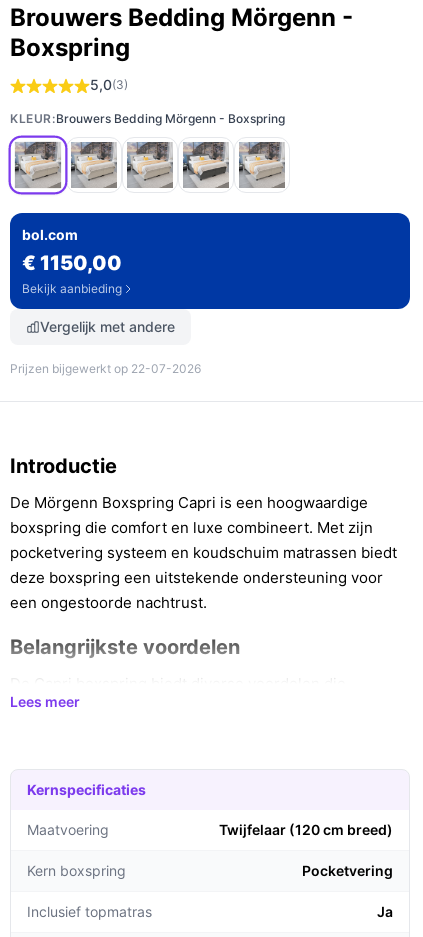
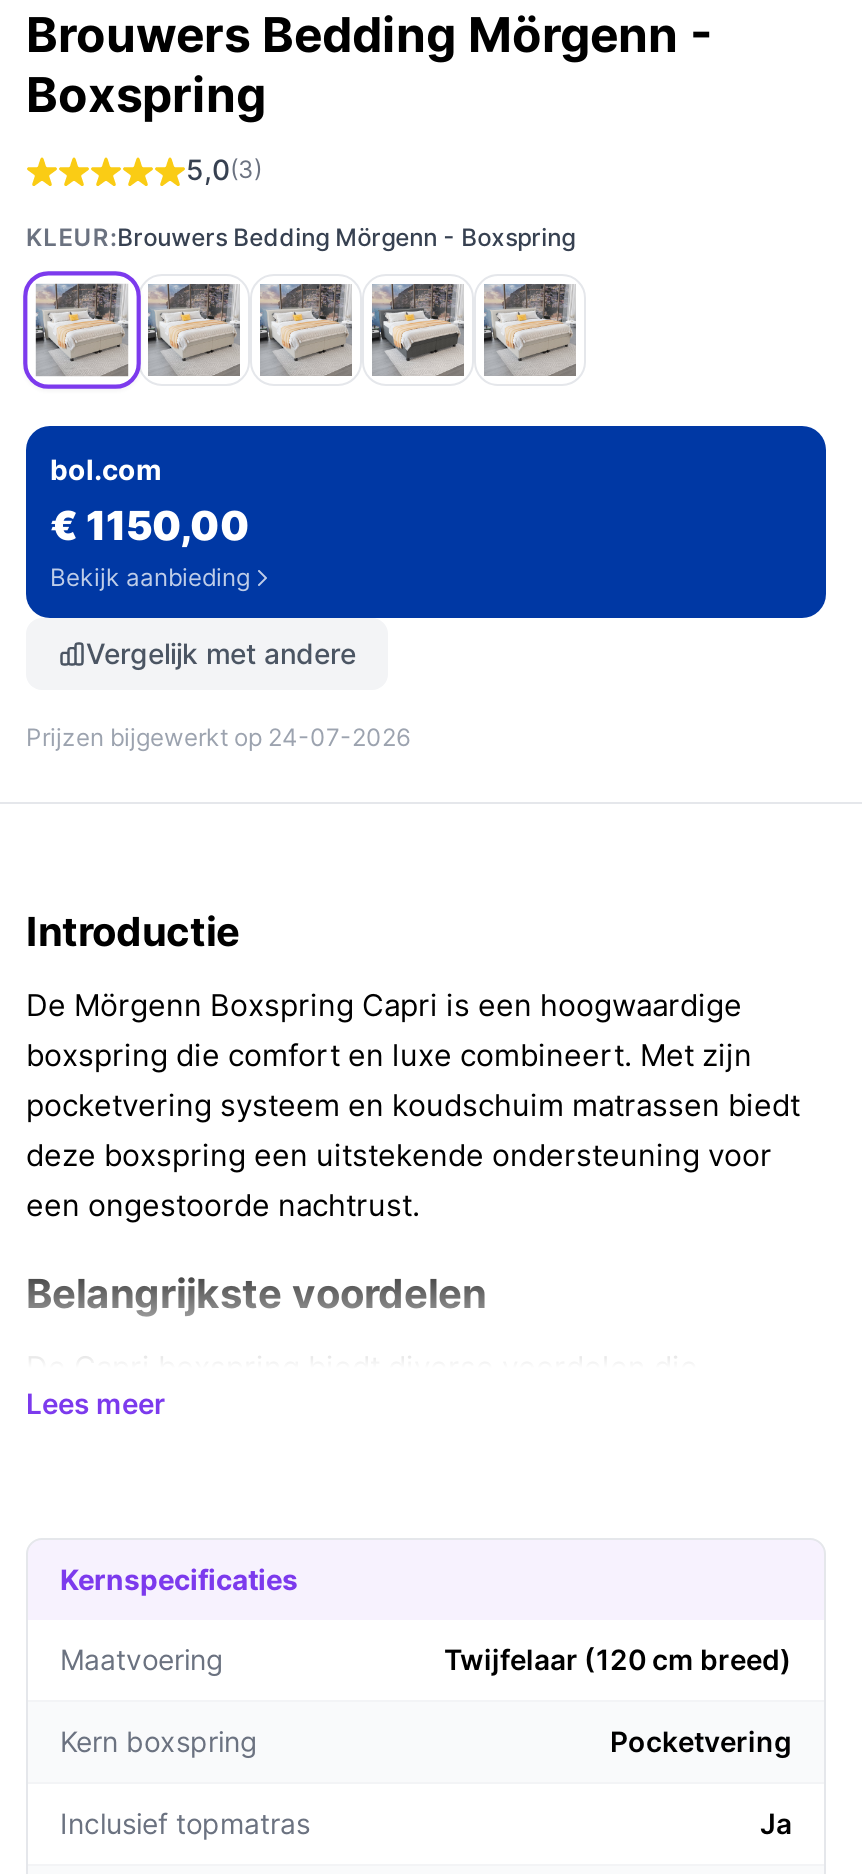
- Prijzen bijgewerkt op 22-07-2026
+ Prijzen bijgewerkt op 24-07-2026
